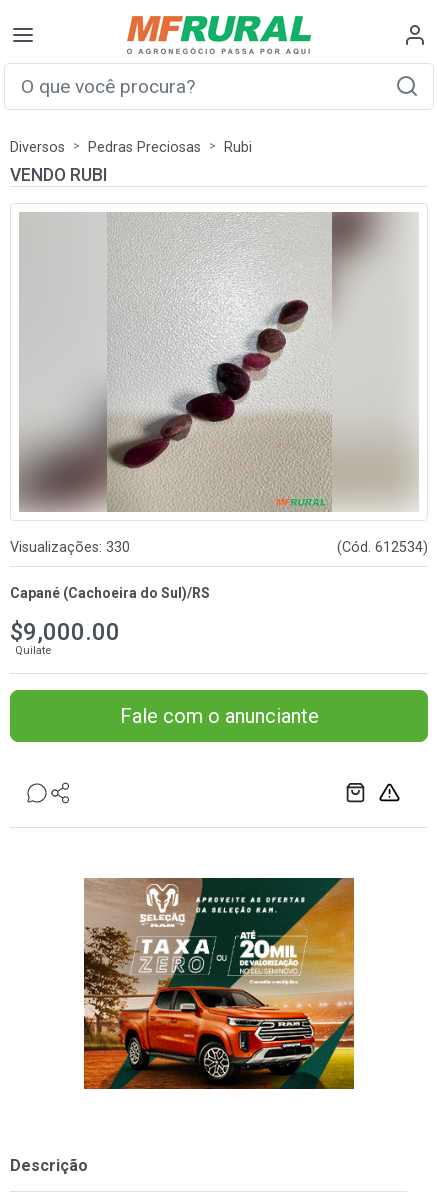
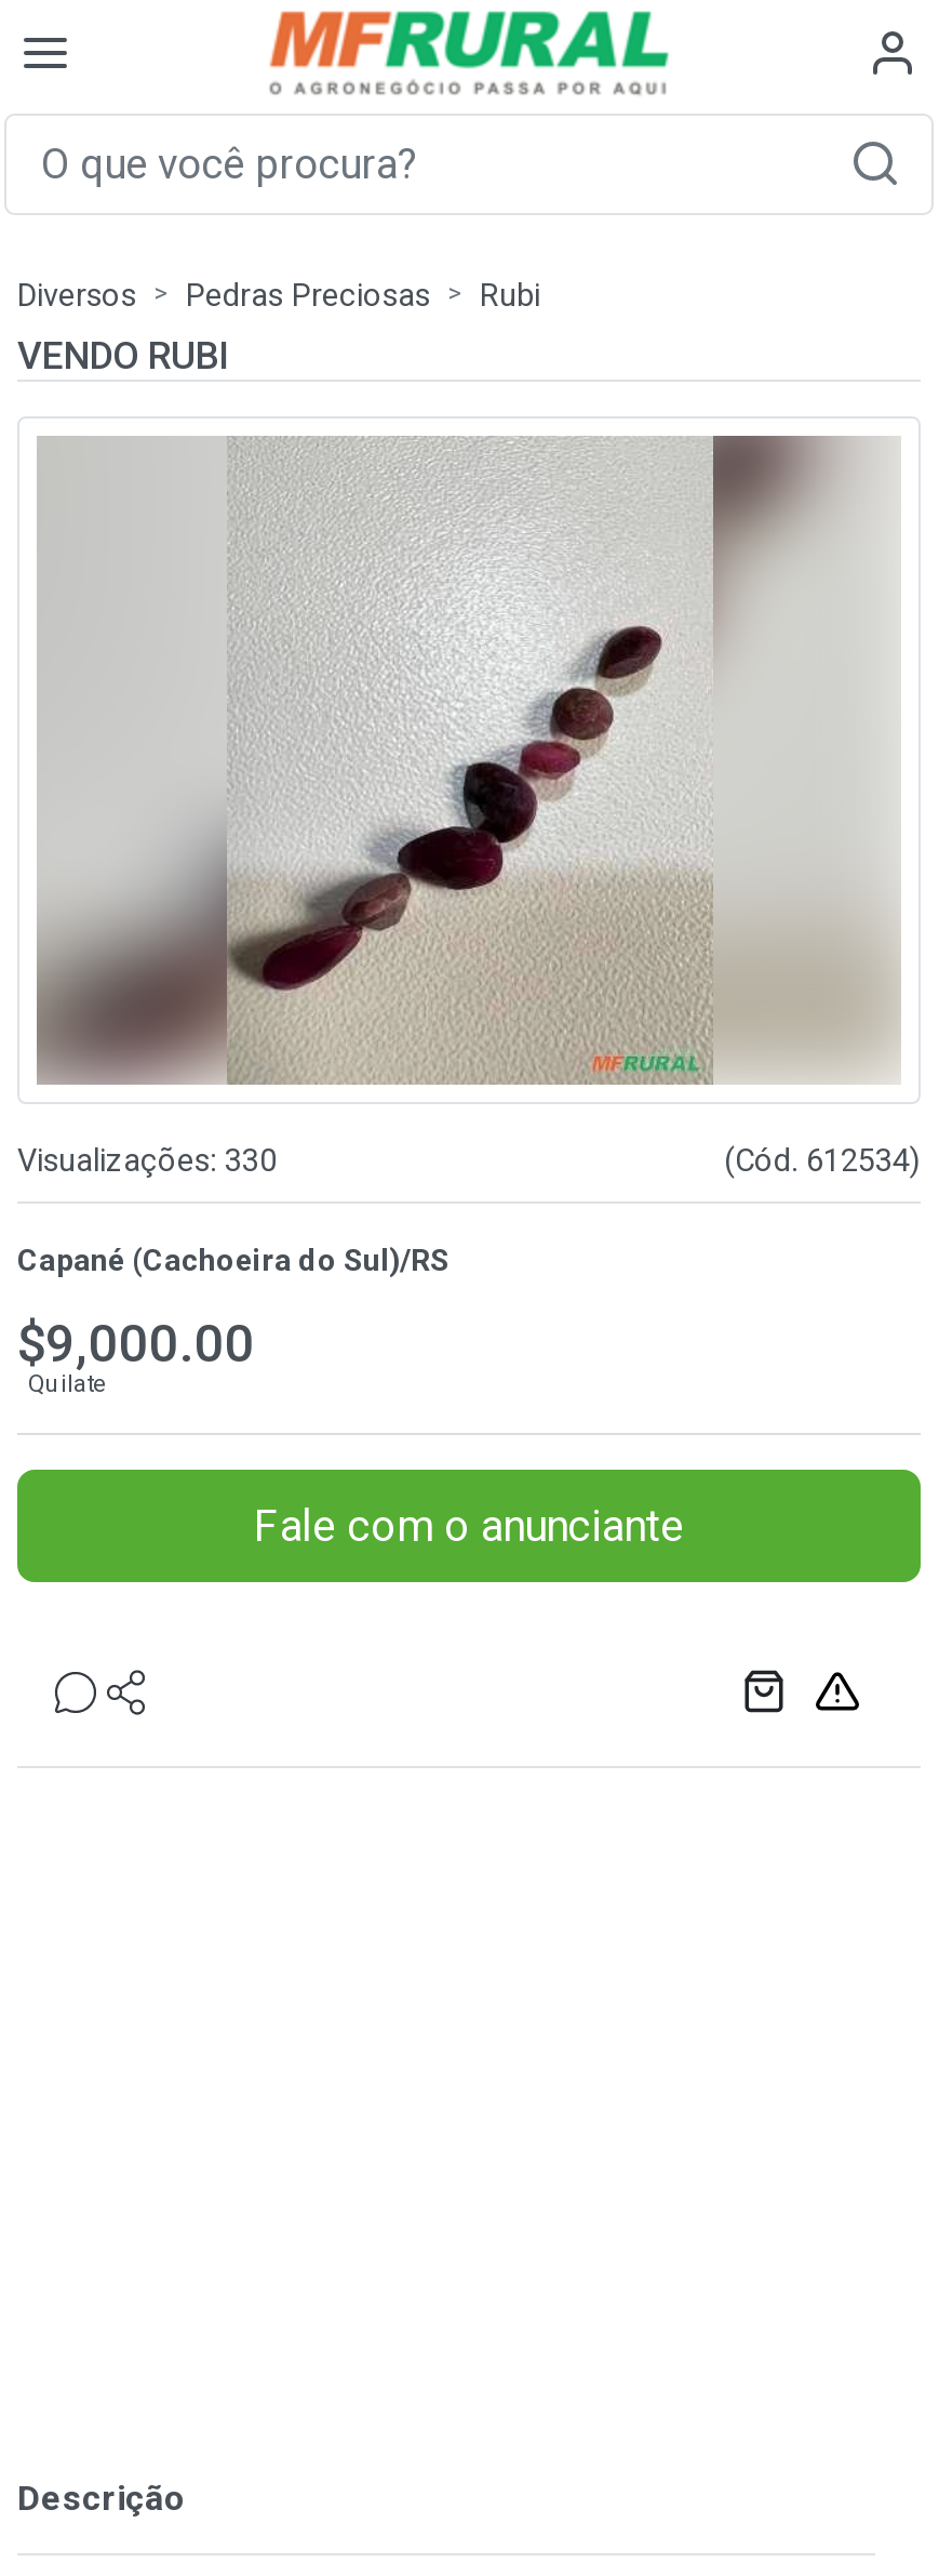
- [image]
